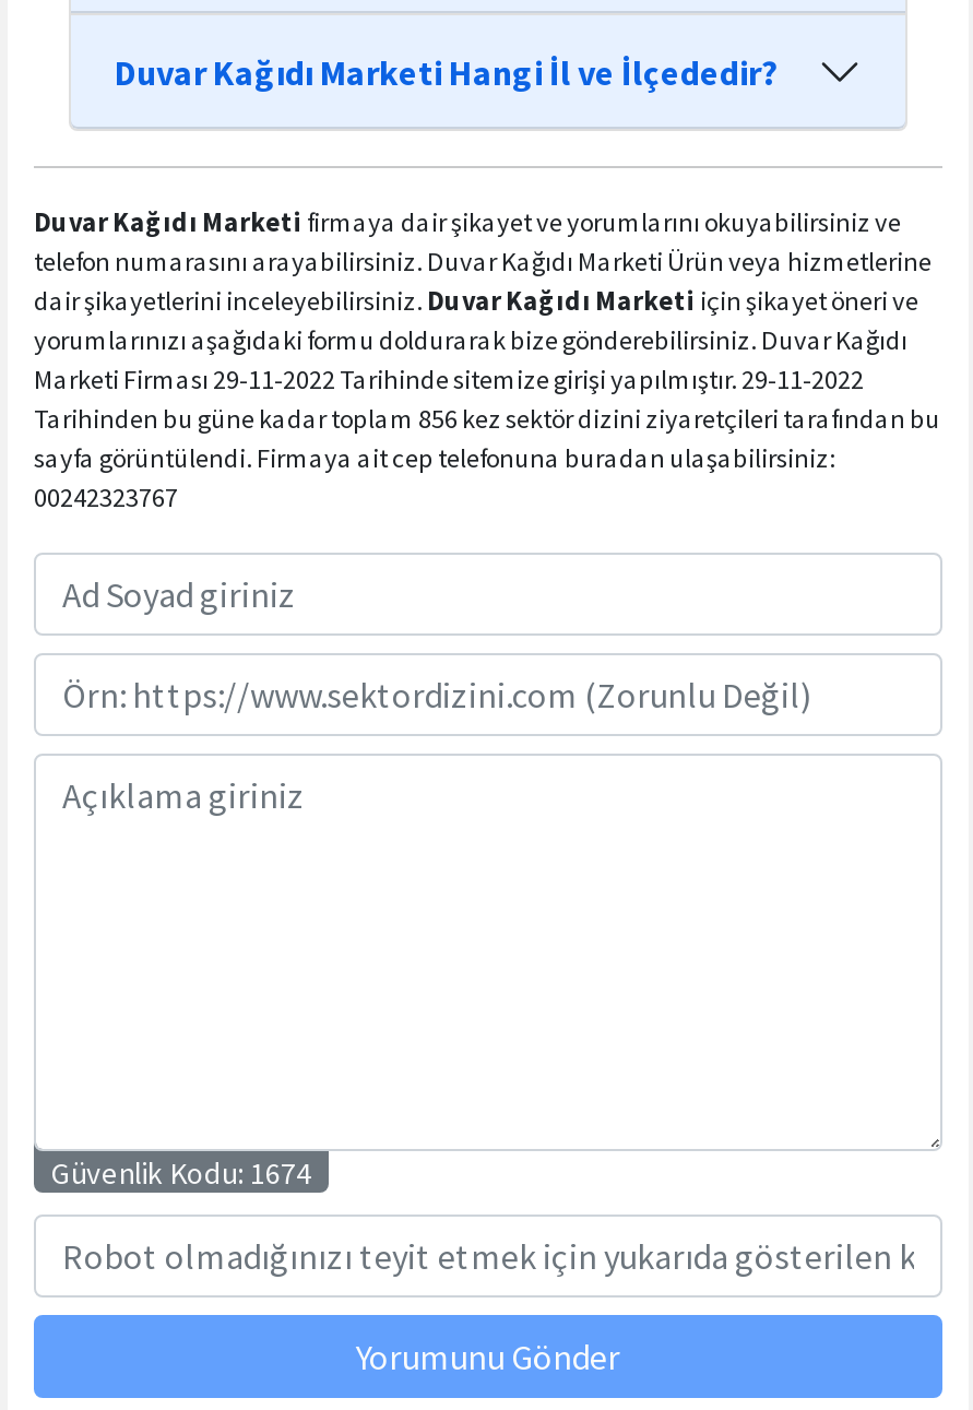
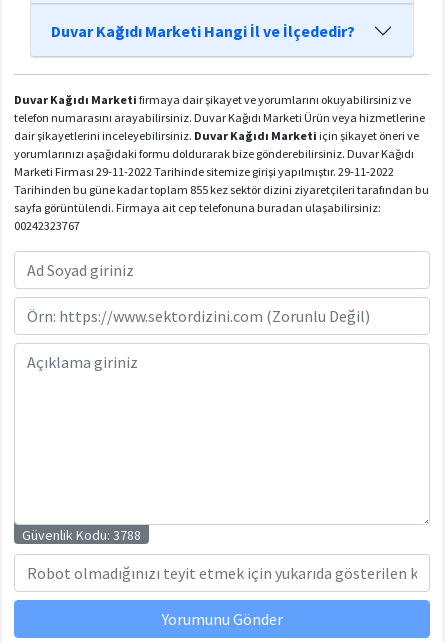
- Tarihinden bu güne kadar toplam 856 kez sektör dizini ziyaretçileri tarafından bu
+ Tarihinden bu güne kadar toplam 855 kez sektör dizini ziyaretçileri tarafından bu

- Güvenlik Kodu: 1674
+ Güvenlik Kodu: 3788
